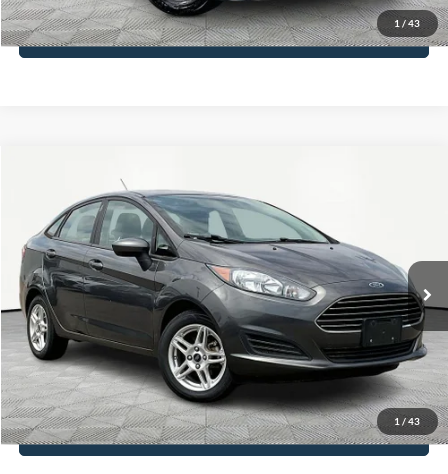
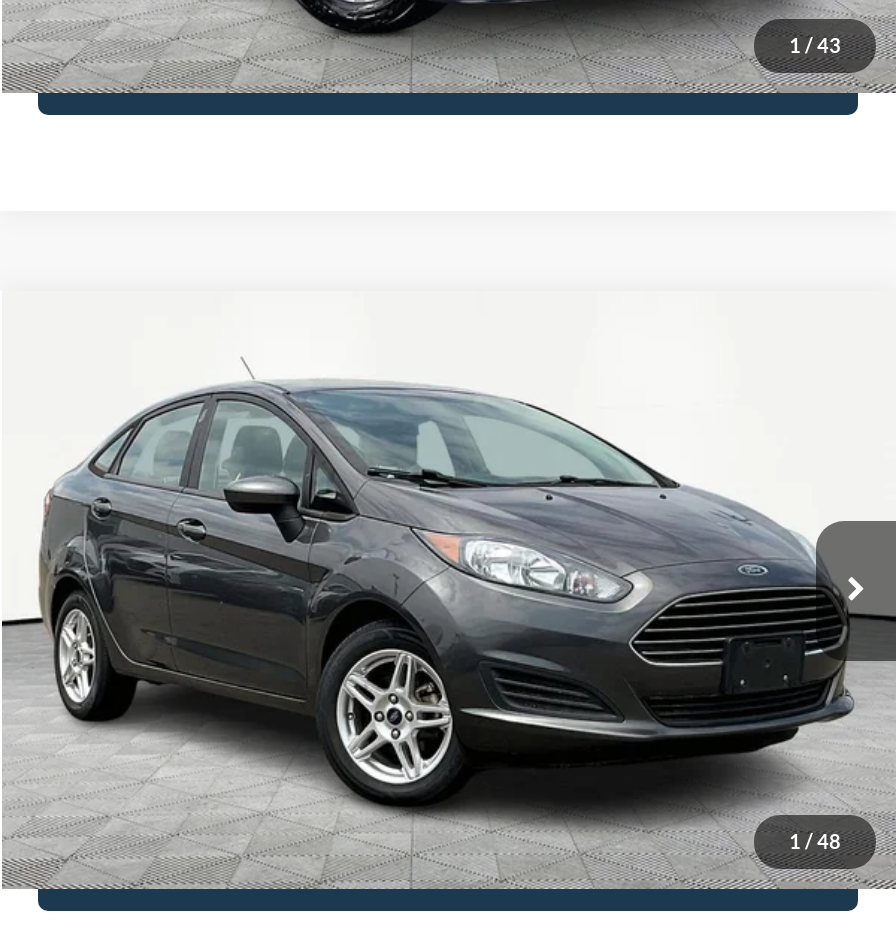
- 1 / 43
+ 1 / 48
